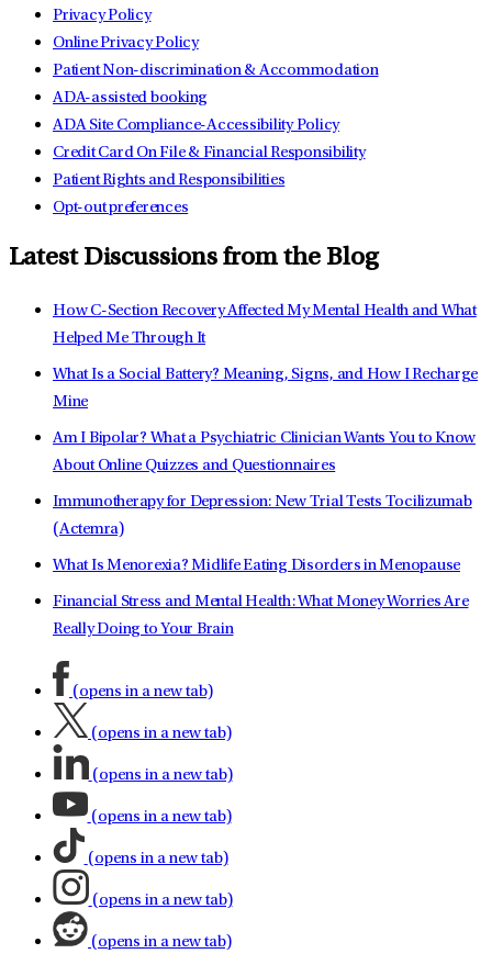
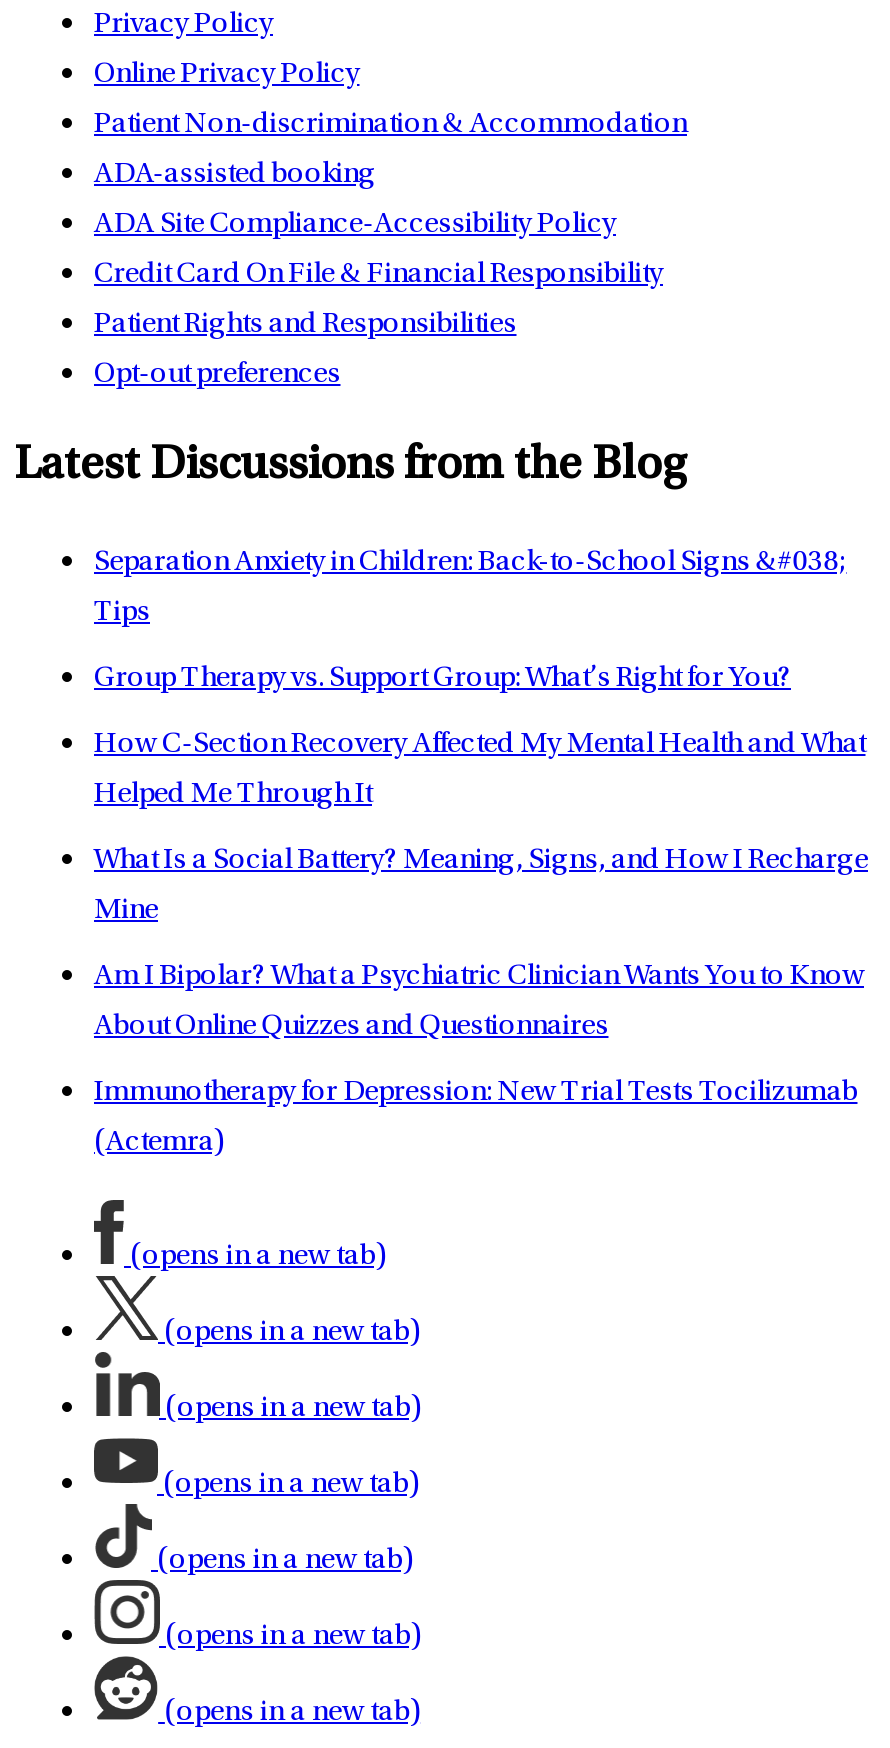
+ Separation Anxiety in Children: Back-to-School Signs &#038;
+ Tips
+ Group Therapy vs. Support Group: What’s Right for You?

moved down: How C-Section Recovery Affected My Mental Health and What | Helped Me Through It | What Is a Social Battery? Meaning, Signs, and How I Recharge | Mine | Am I Bipolar? What a Psychiatric Clinician Wants You to Know | About Online Quizzes and Questionnaires | Immunotherapy for Depression: New Trial Tests Tocilizumab | (Actemra)

- What Is Menorexia? Midlife Eating Disorders in Menopause
- Financial Stress and Mental Health: What Money Worries Are
- Really Doing to Your Brain
